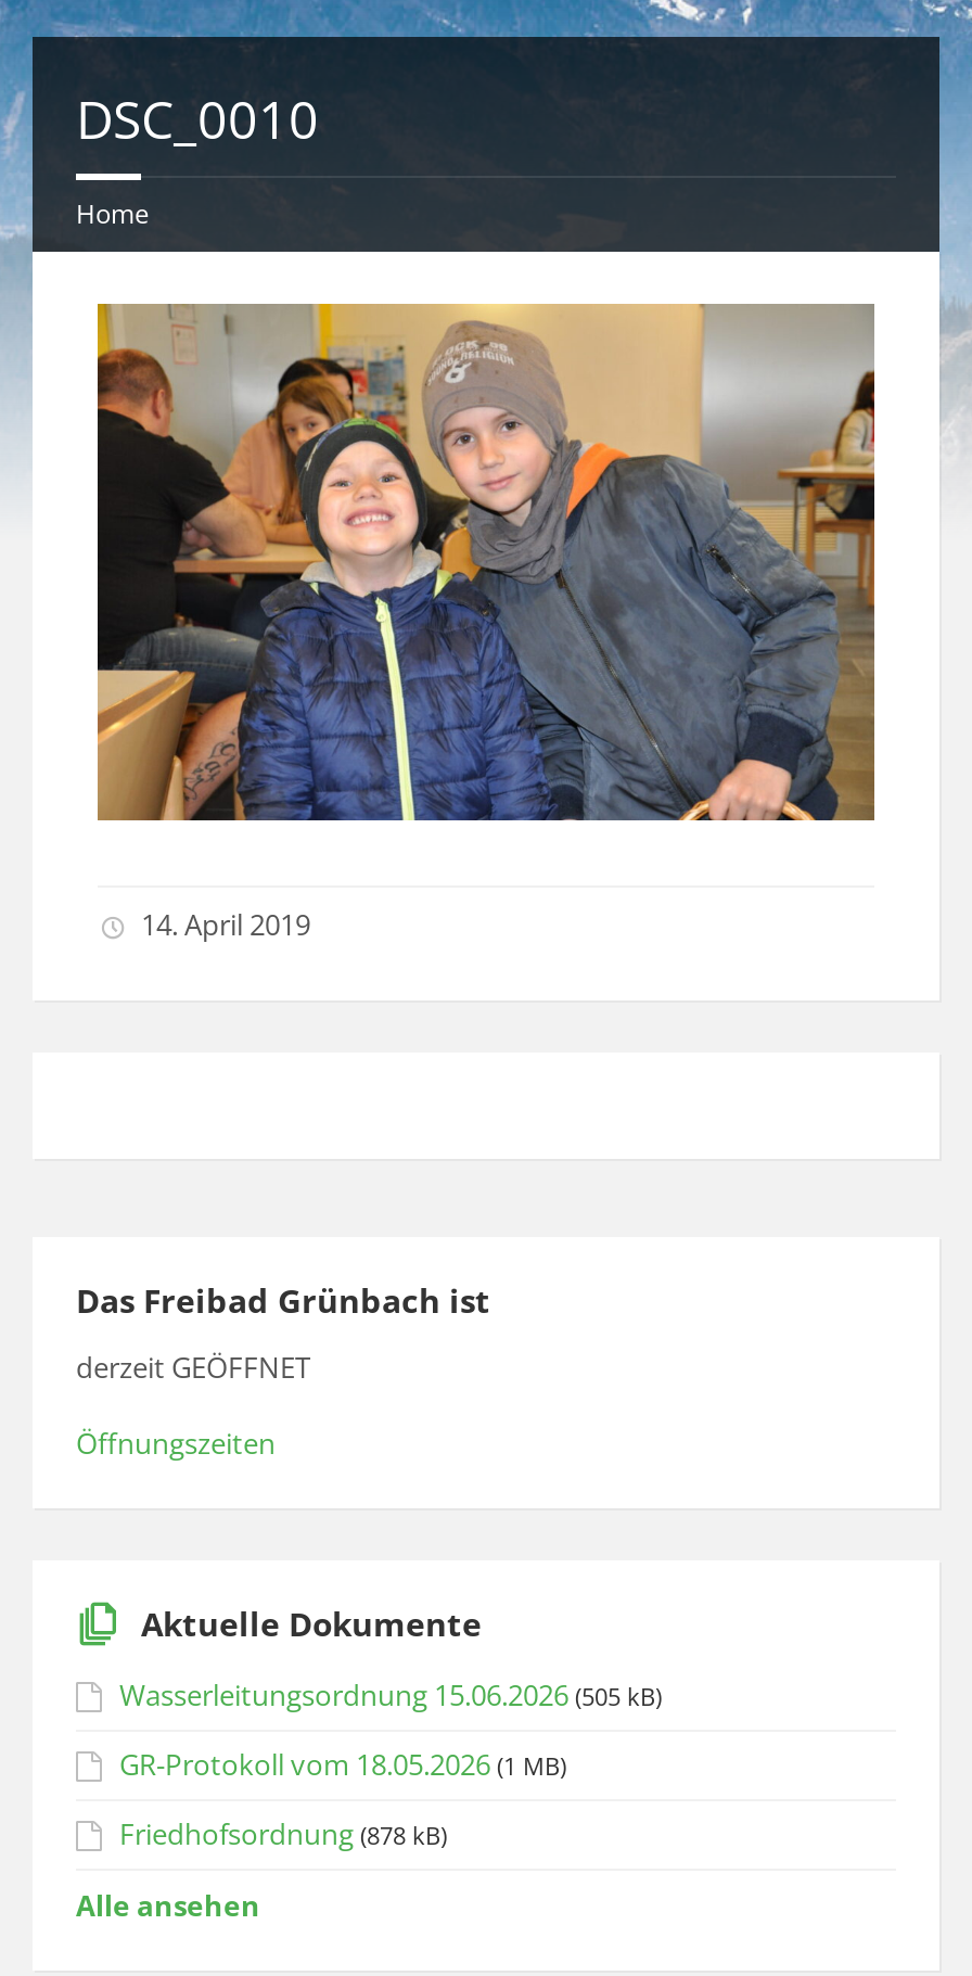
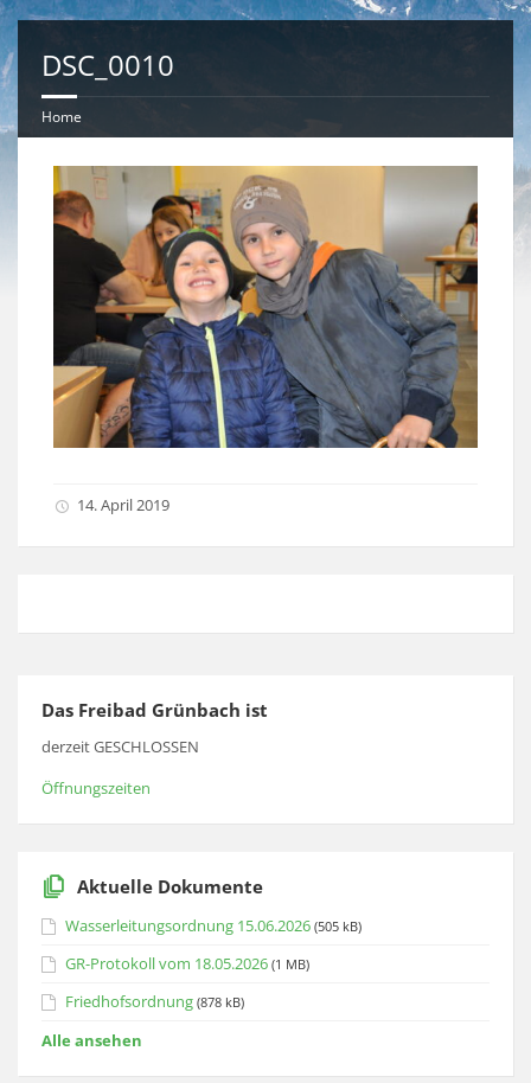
- derzeit GEÖFFNET
+ derzeit GESCHLOSSEN
